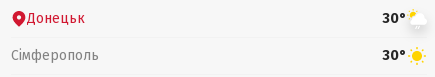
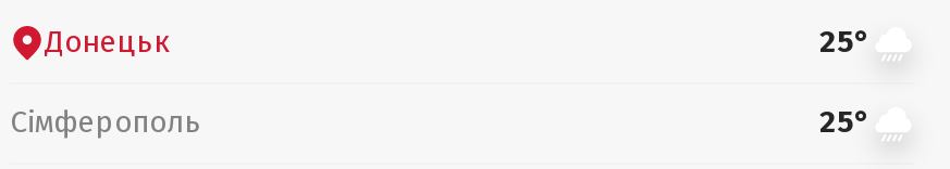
- 30°
+ 25°

- 30°
+ 25°
